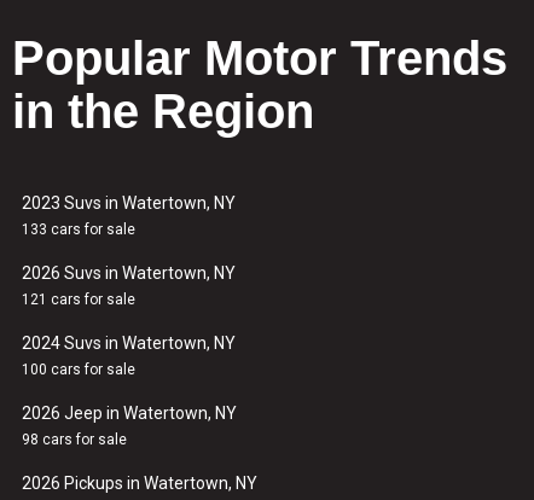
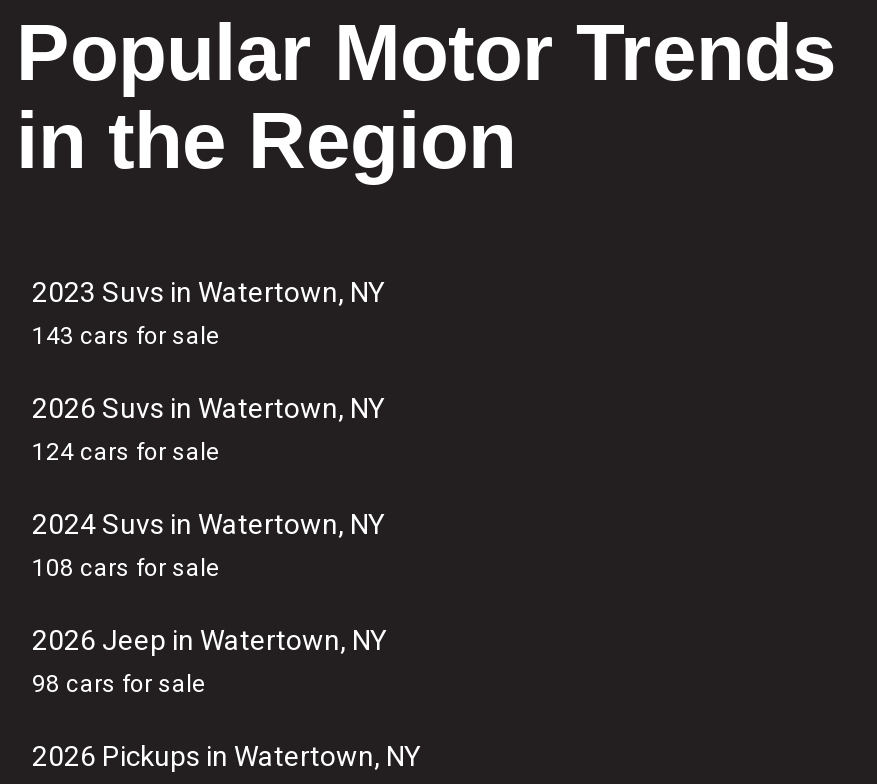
- 133 cars for sale
+ 143 cars for sale

- 121 cars for sale
+ 124 cars for sale

- 100 cars for sale
+ 108 cars for sale
